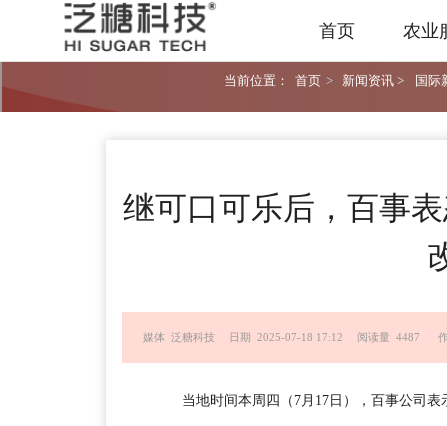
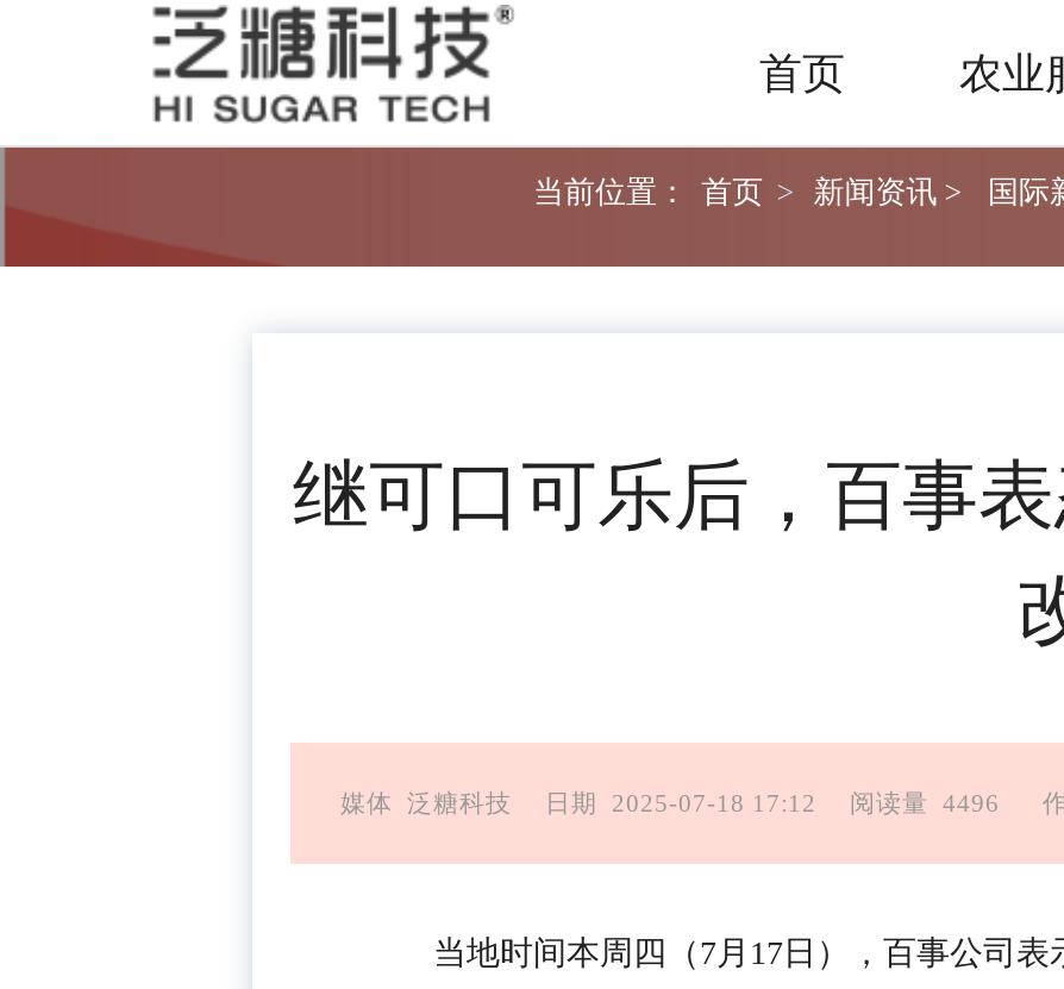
- 阅读量 4487
+ 阅读量 4496
